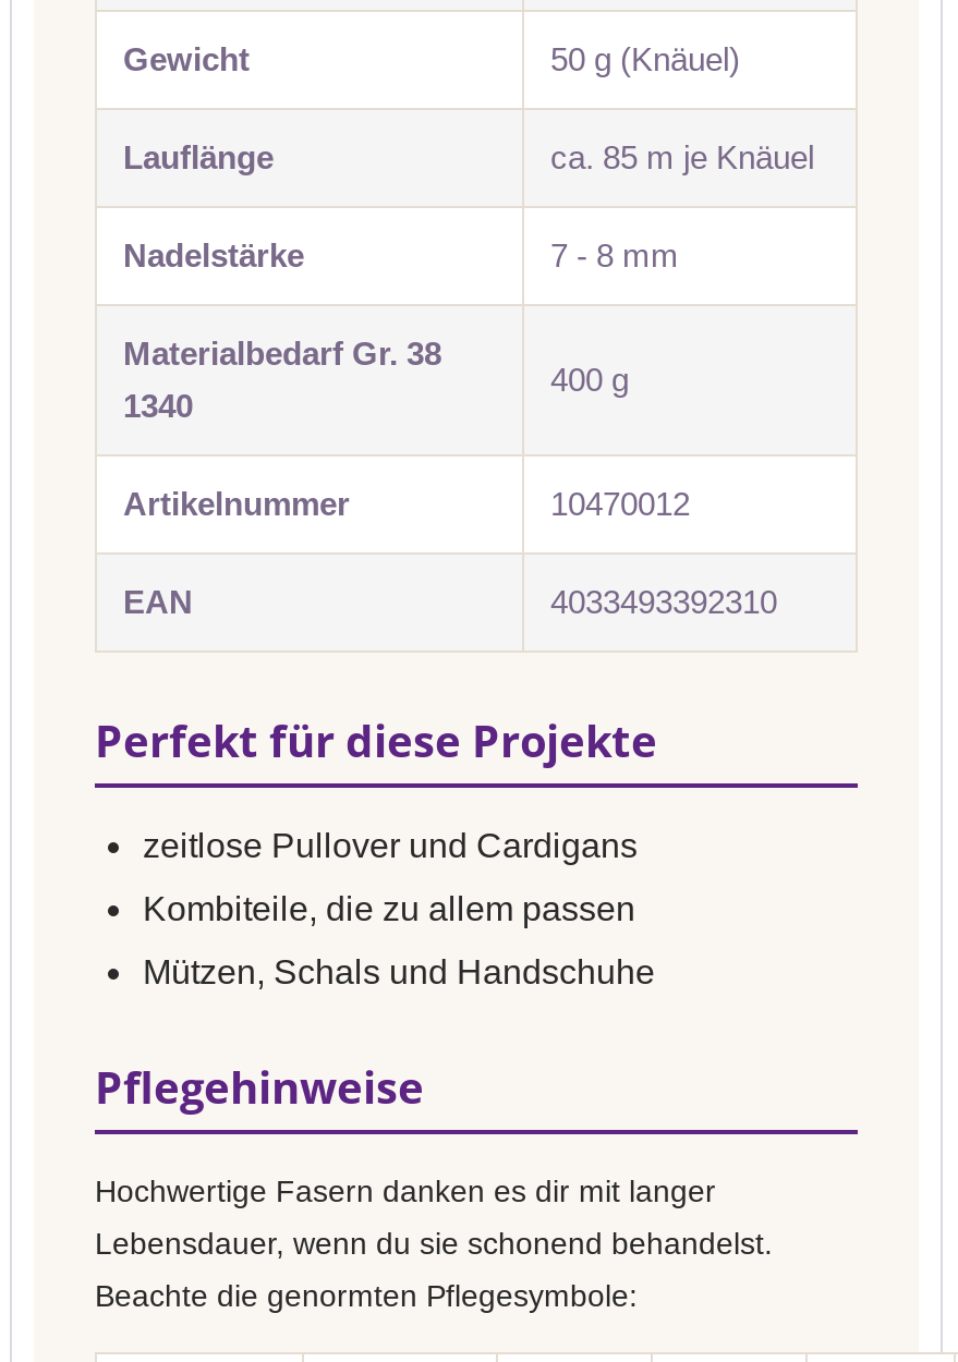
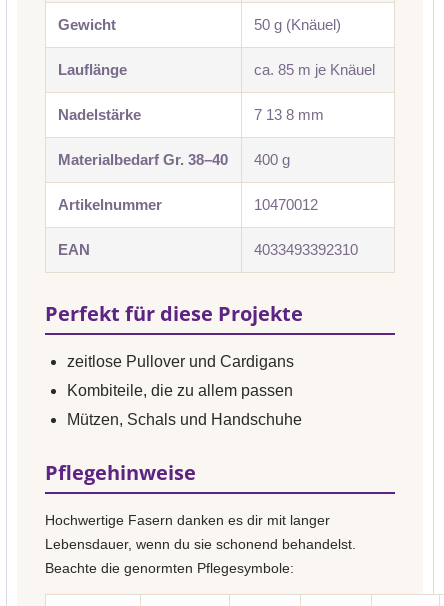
- 7 - 8 mm
+ 7 13 8 mm

- Materialbedarf Gr. 38
- 1340
+ Materialbedarf Gr. 38–40
